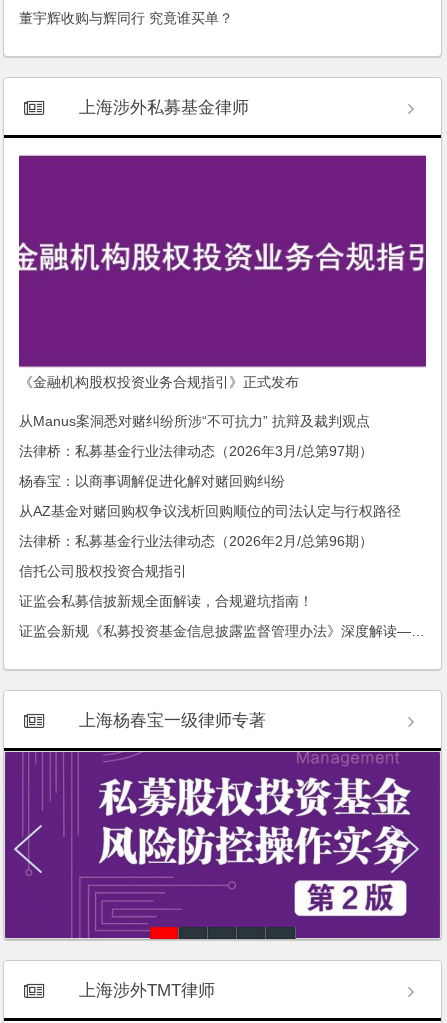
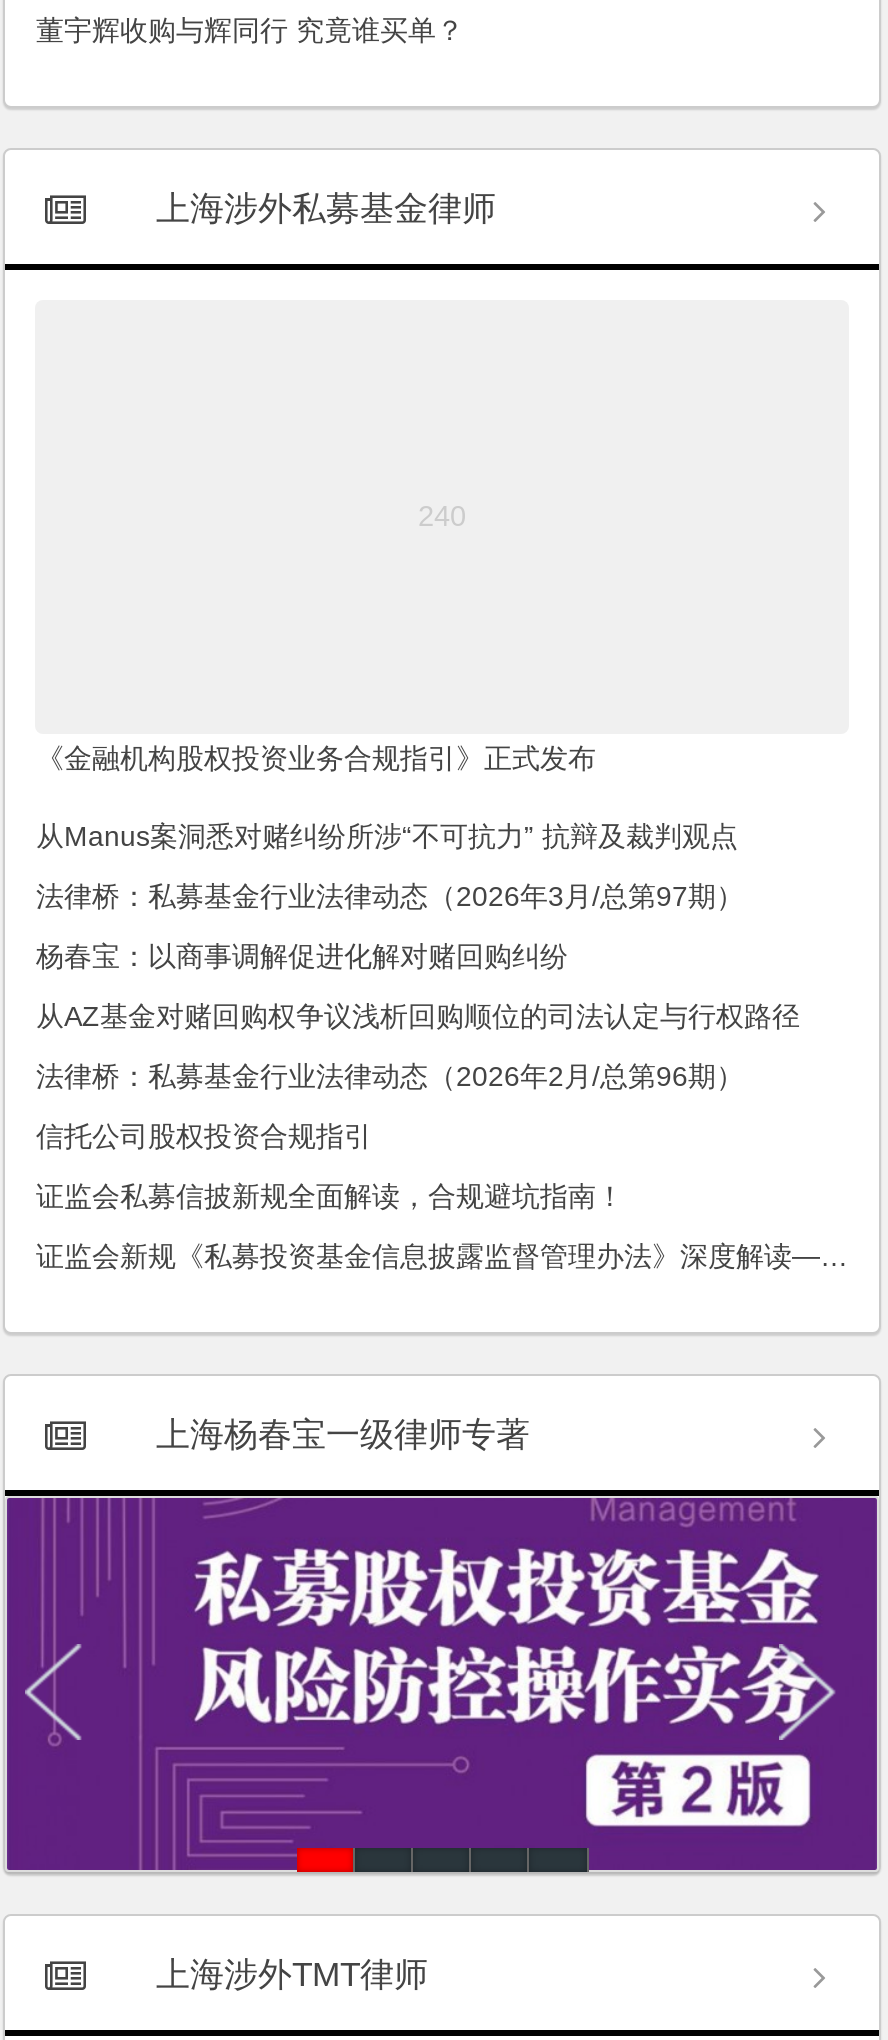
- [image]
